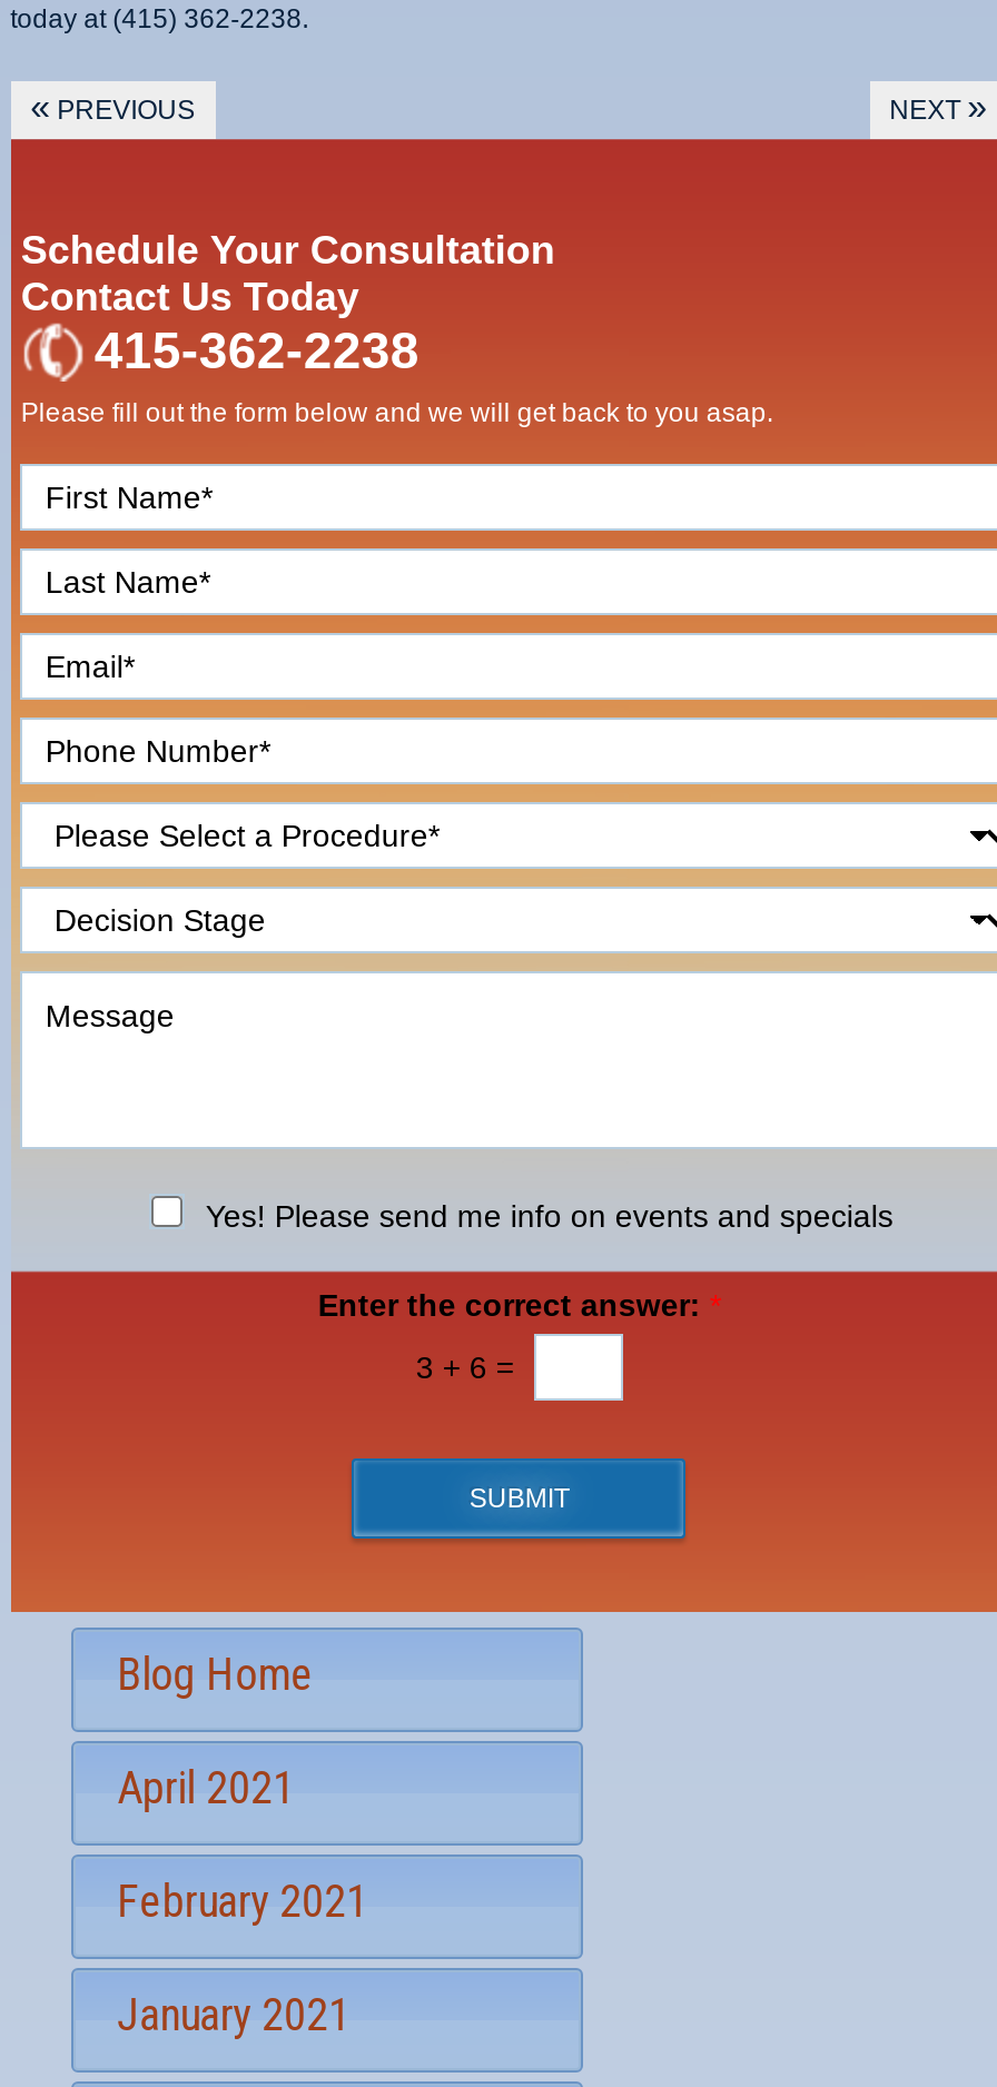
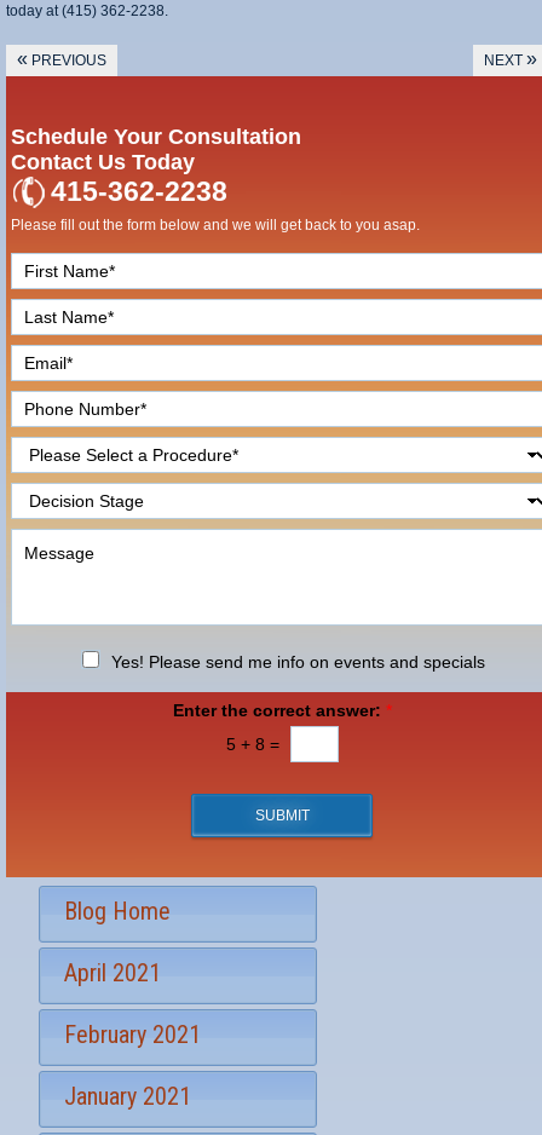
- 3 + 6 =
+ 5 + 8 =
